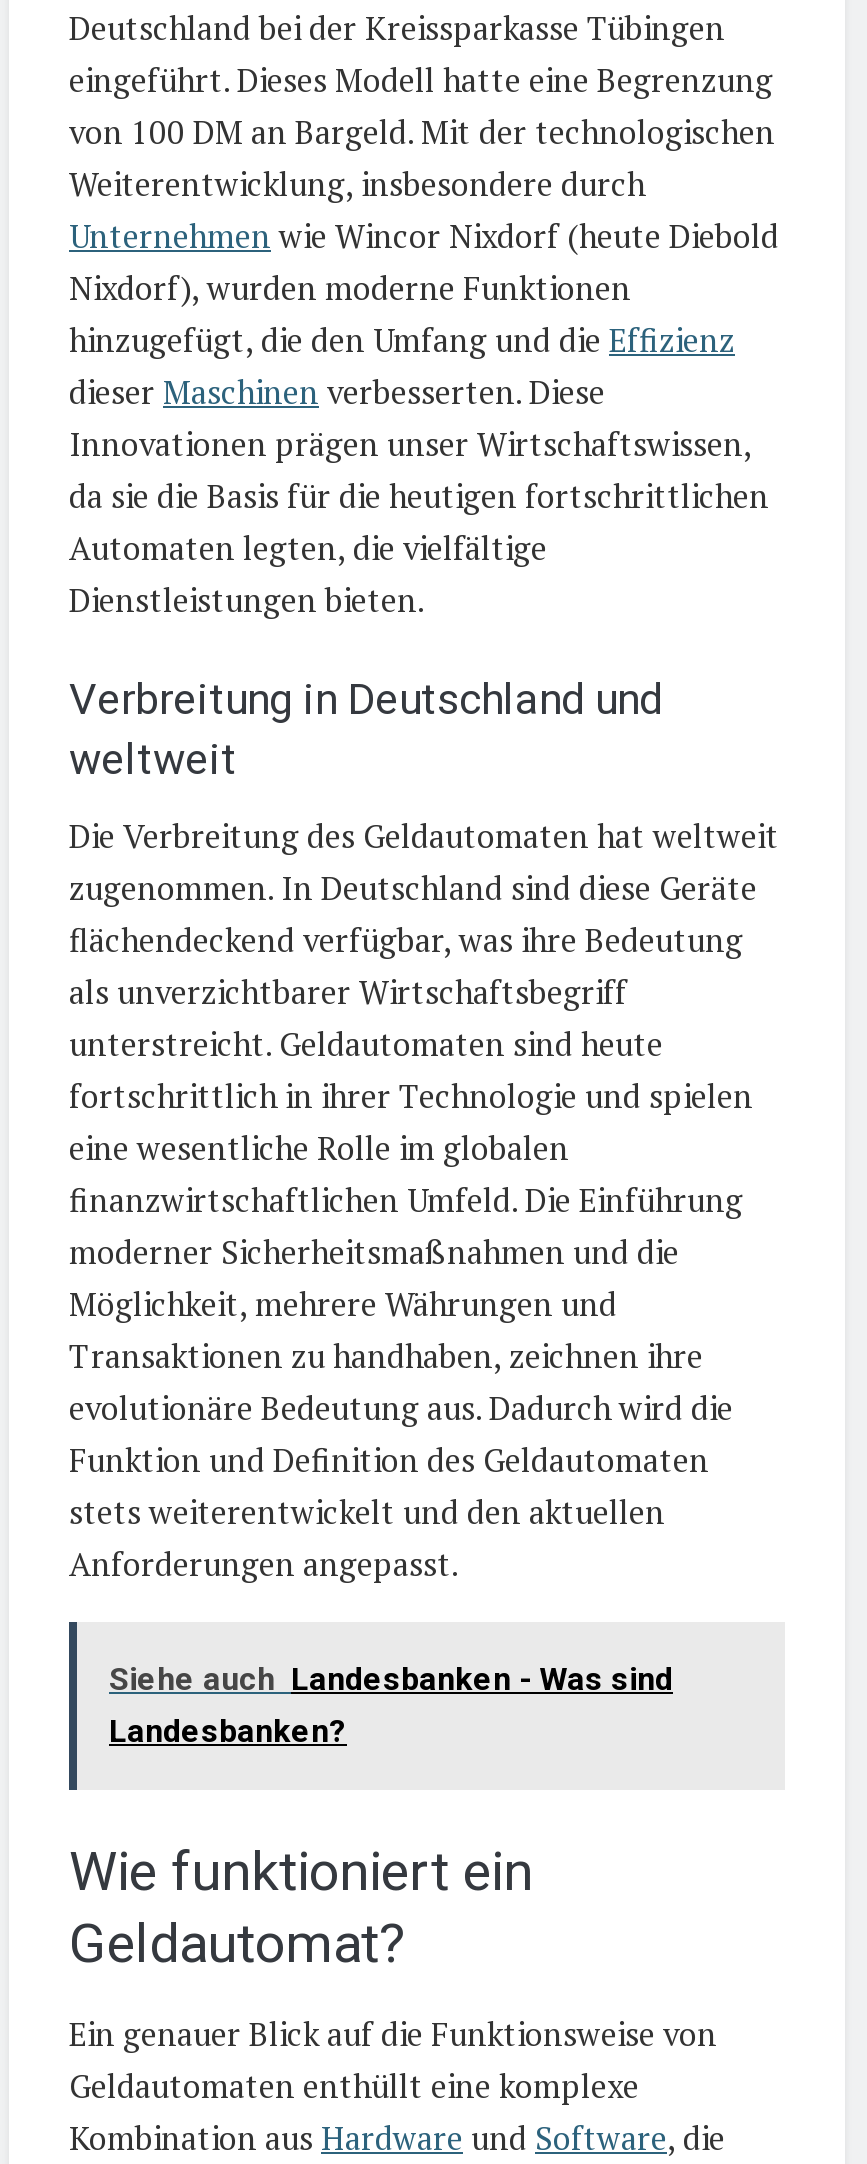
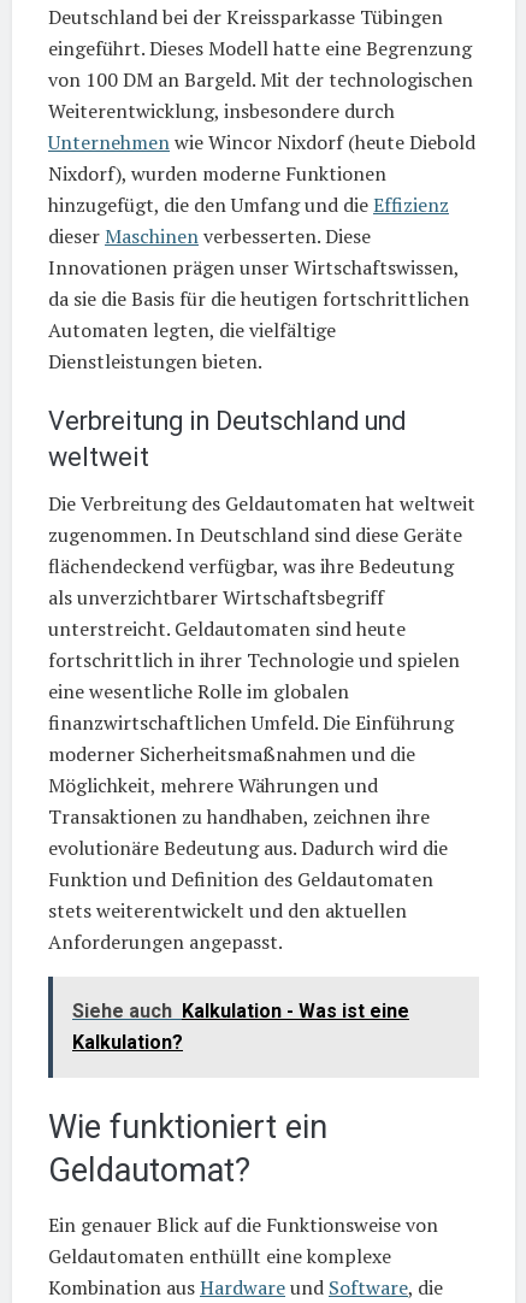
- Siehe auch Landesbanken - Was sind
- Landesbanken?
+ Siehe auch Kalkulation - Was ist eine
+ Kalkulation?
